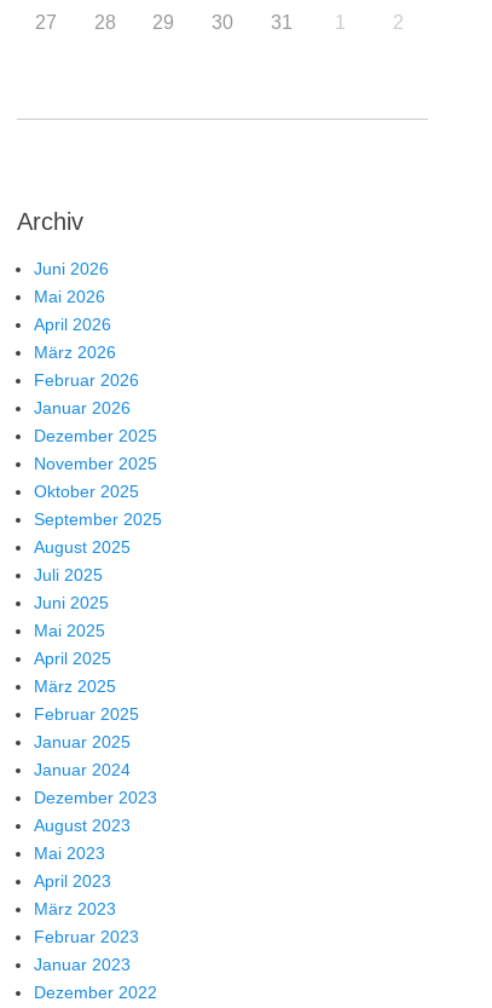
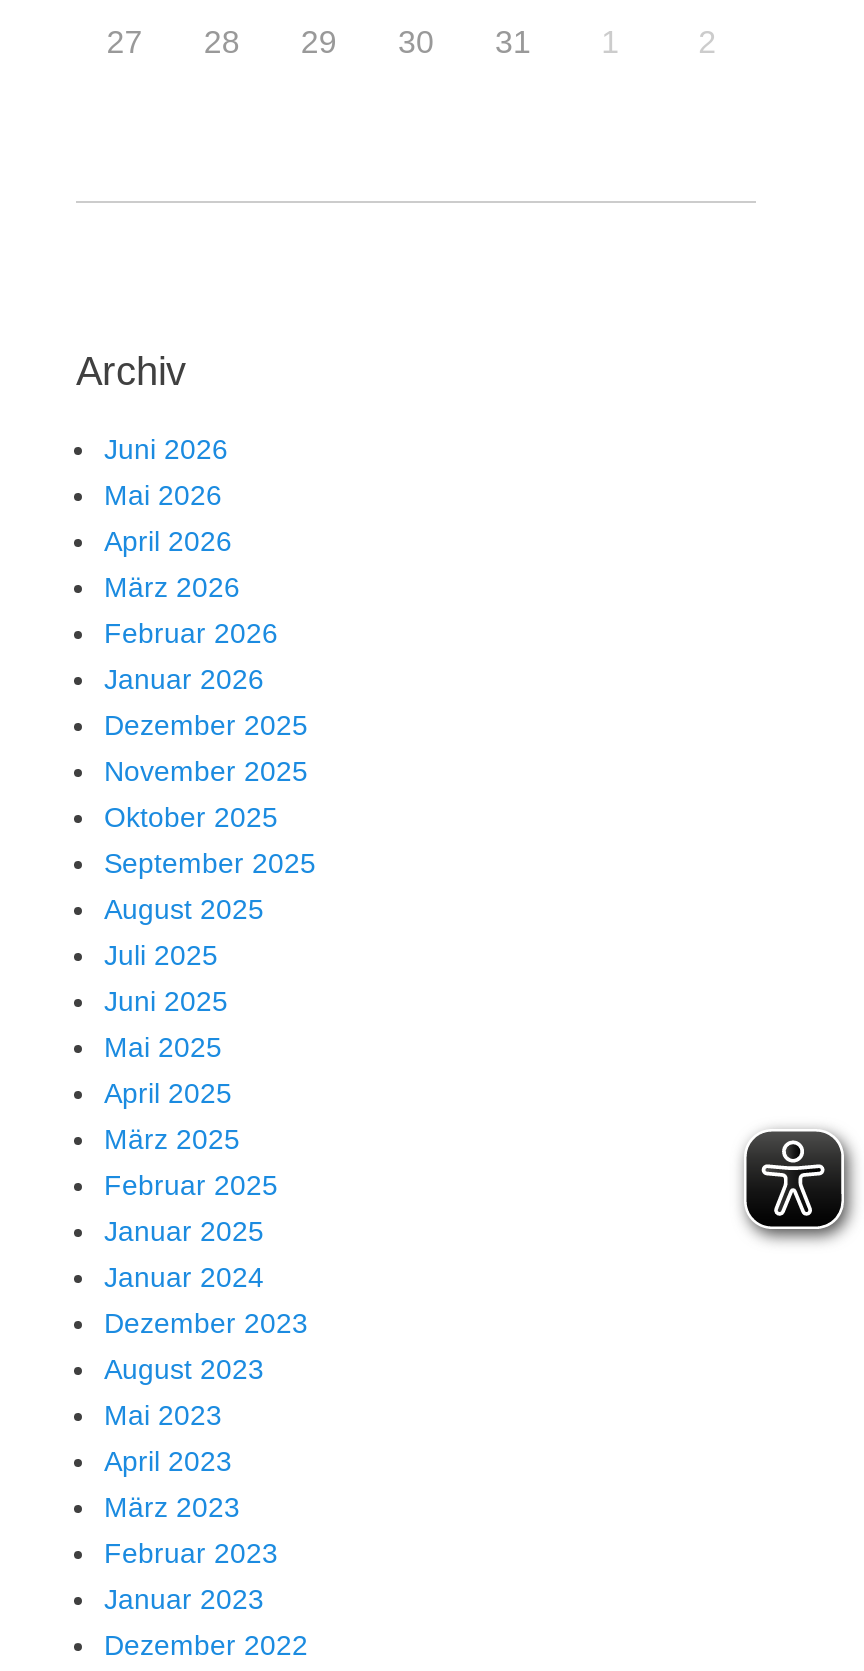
+ [image]
